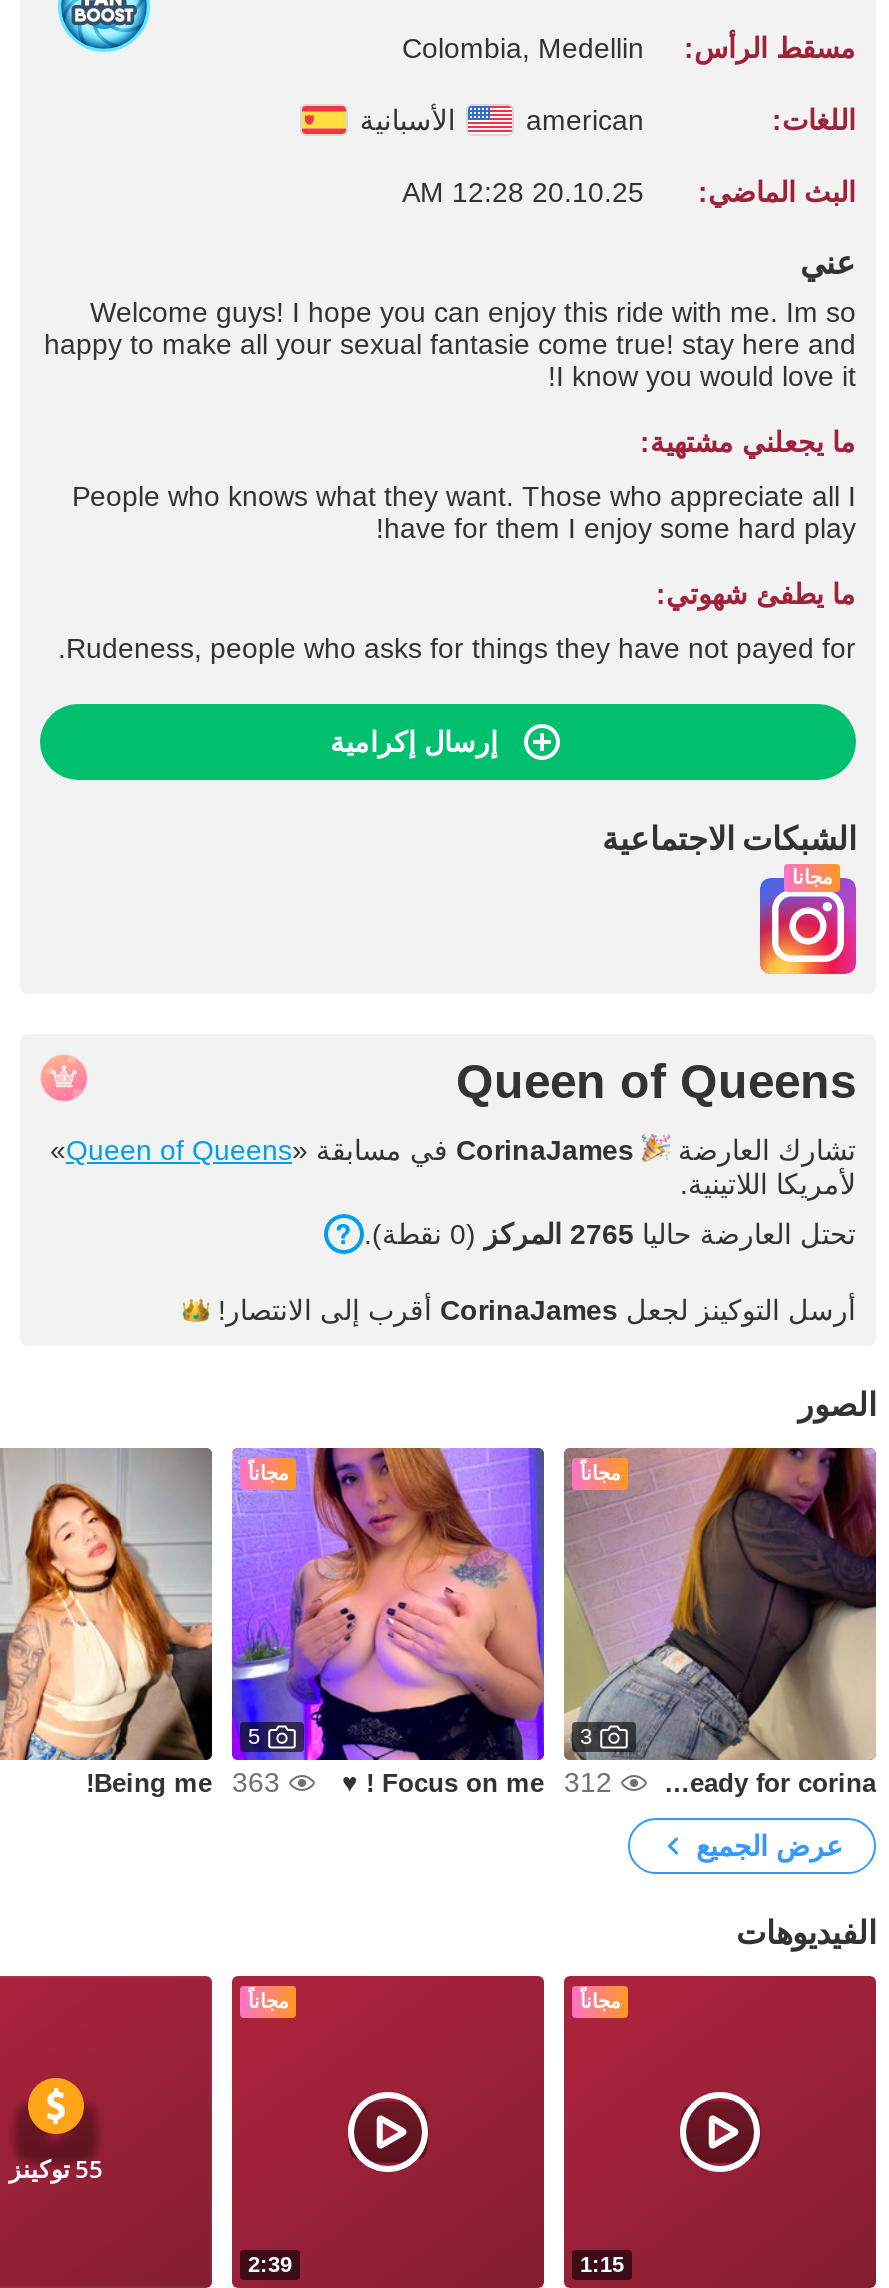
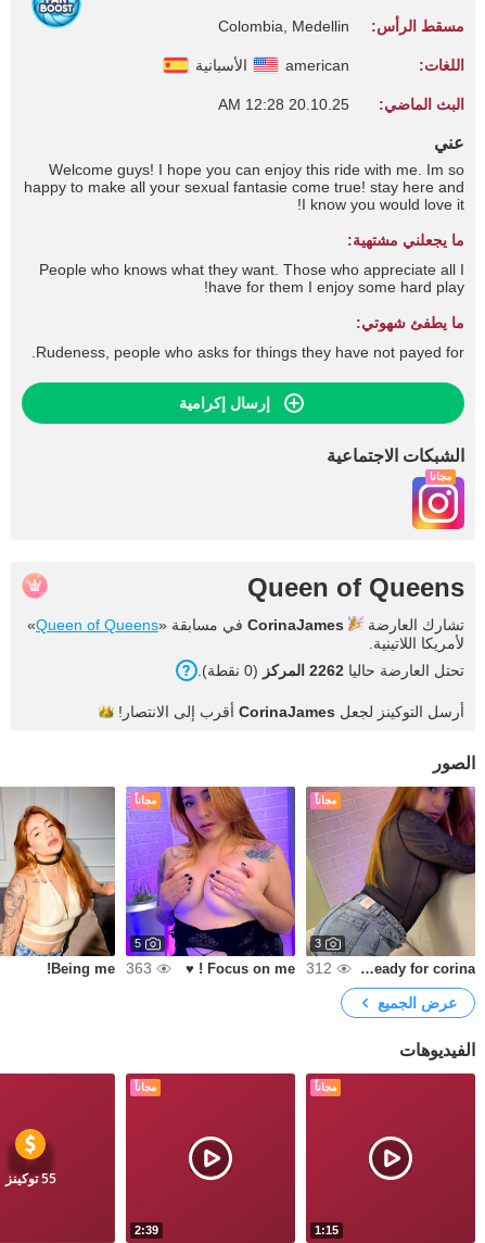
- تحتل العارضة حاليا 2765 المركز (0 نقطة).
+ تحتل العارضة حاليا 2262 المركز (0 نقطة).
